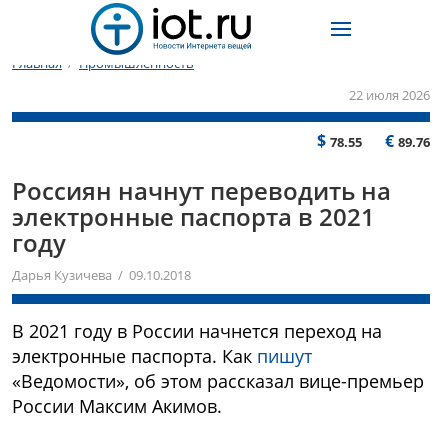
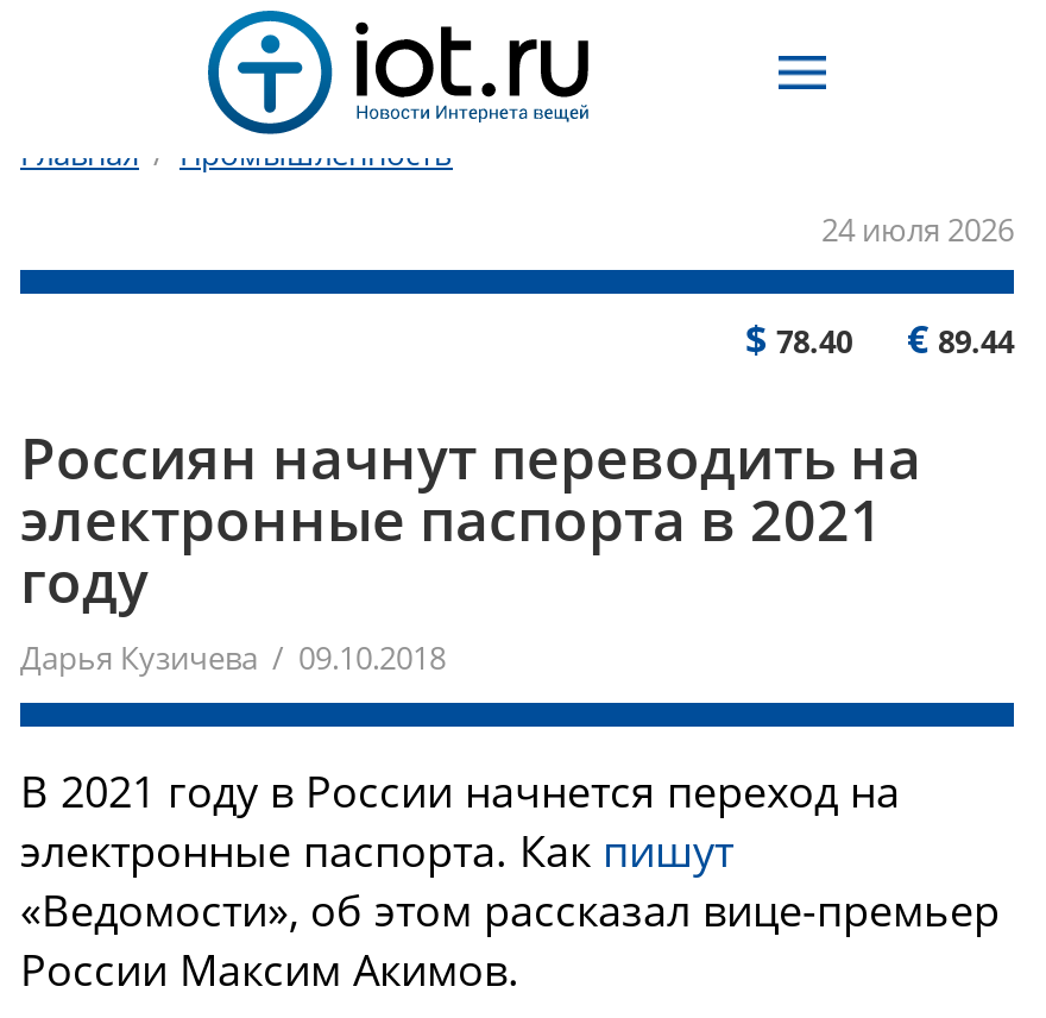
- 22 июля 2026
+ 24 июля 2026

- $78.55
+ $78.40

- €89.76
+ €89.44
